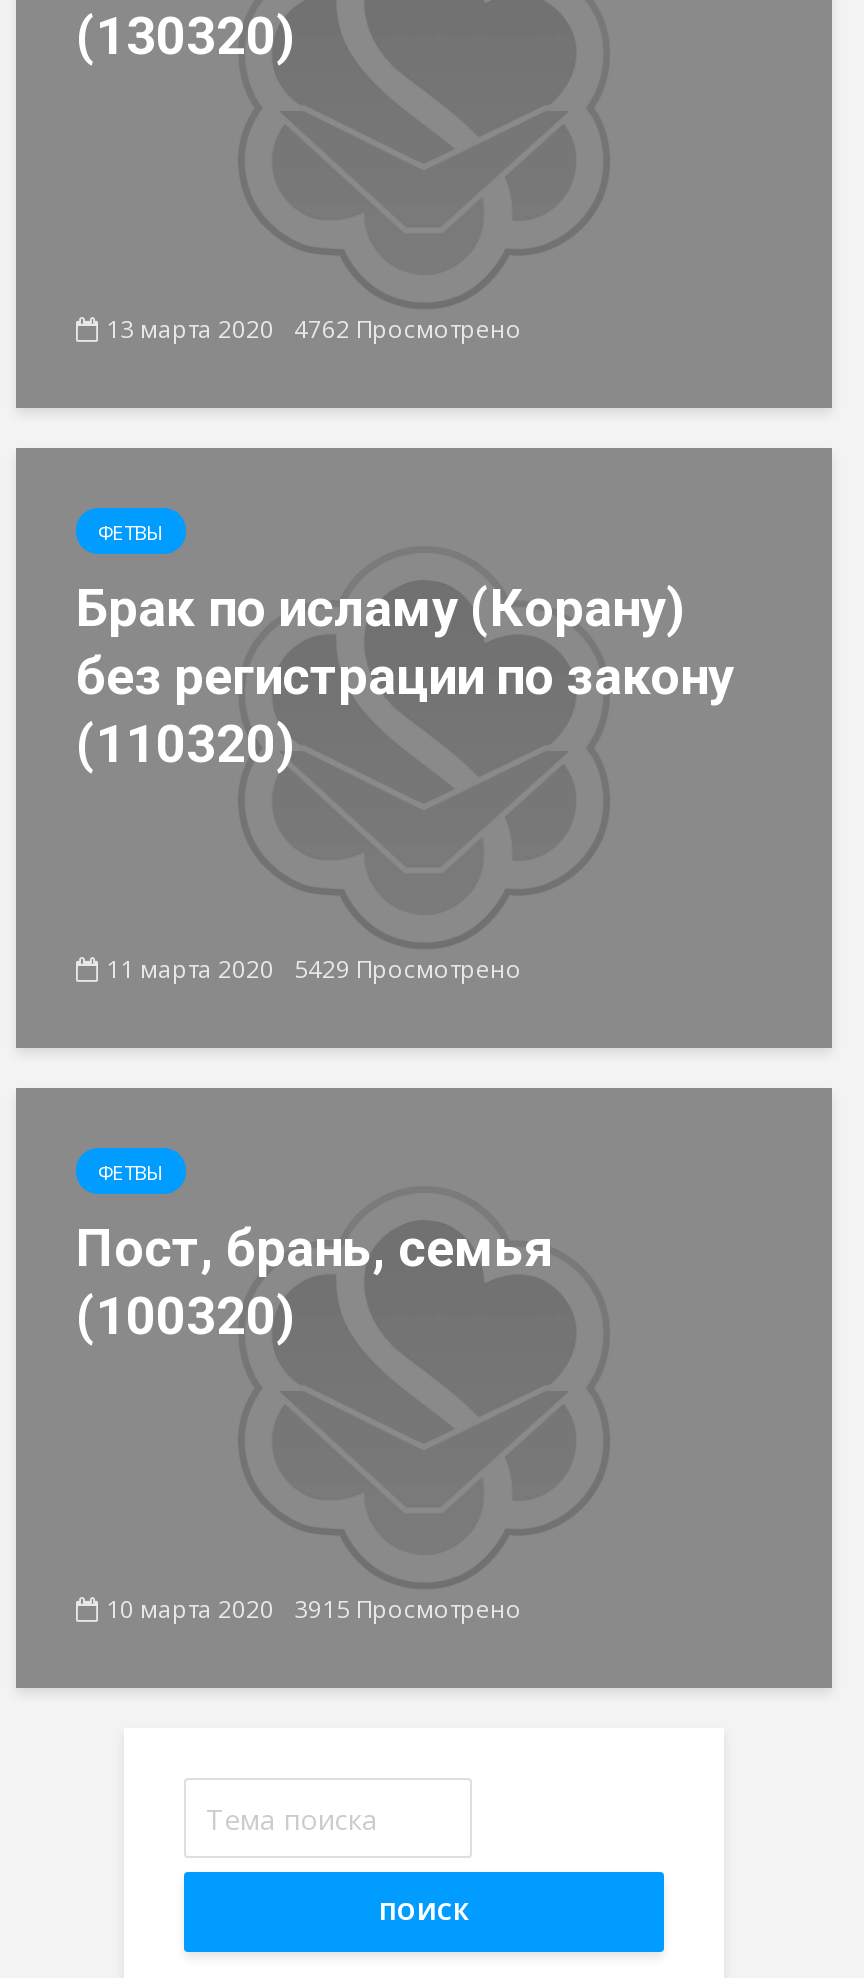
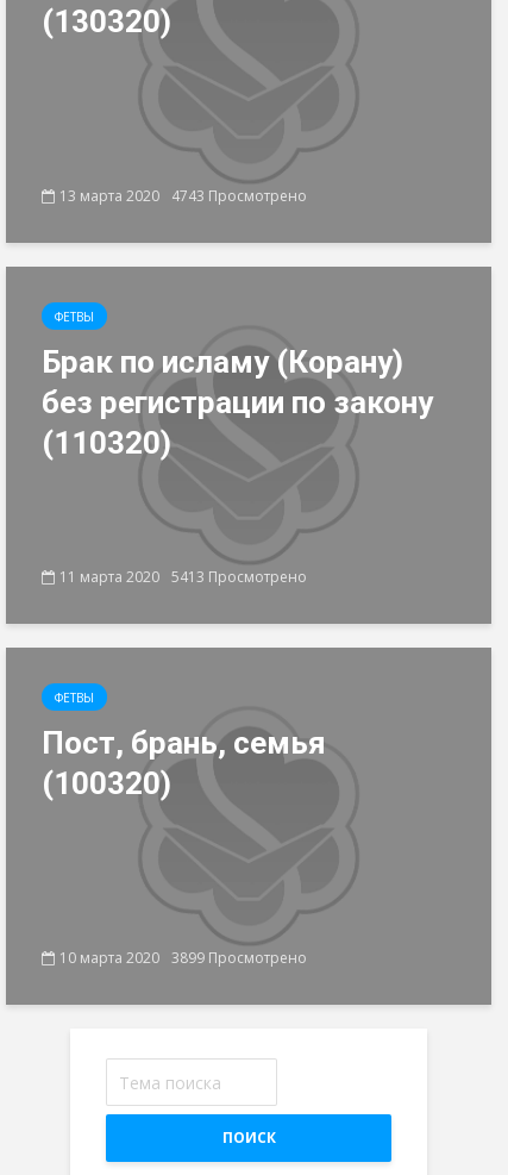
- 13 марта 2020 4762 Просмотрено
+ 13 марта 2020 4743 Просмотрено

- 11 марта 2020 5429 Просмотрено
+ 11 марта 2020 5413 Просмотрено

- 10 марта 2020 3915 Просмотрено
+ 10 марта 2020 3899 Просмотрено
